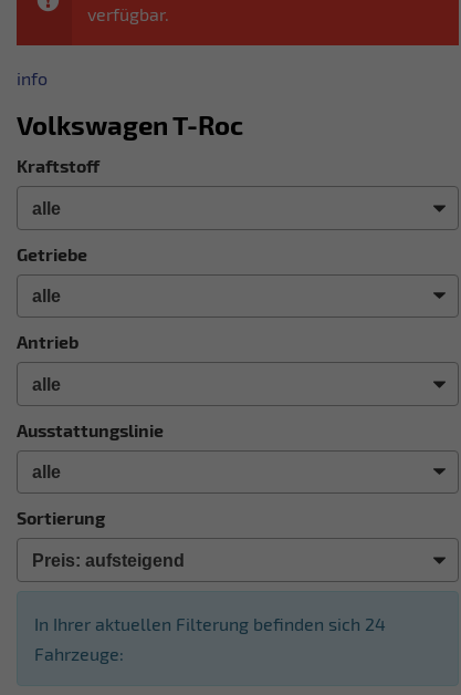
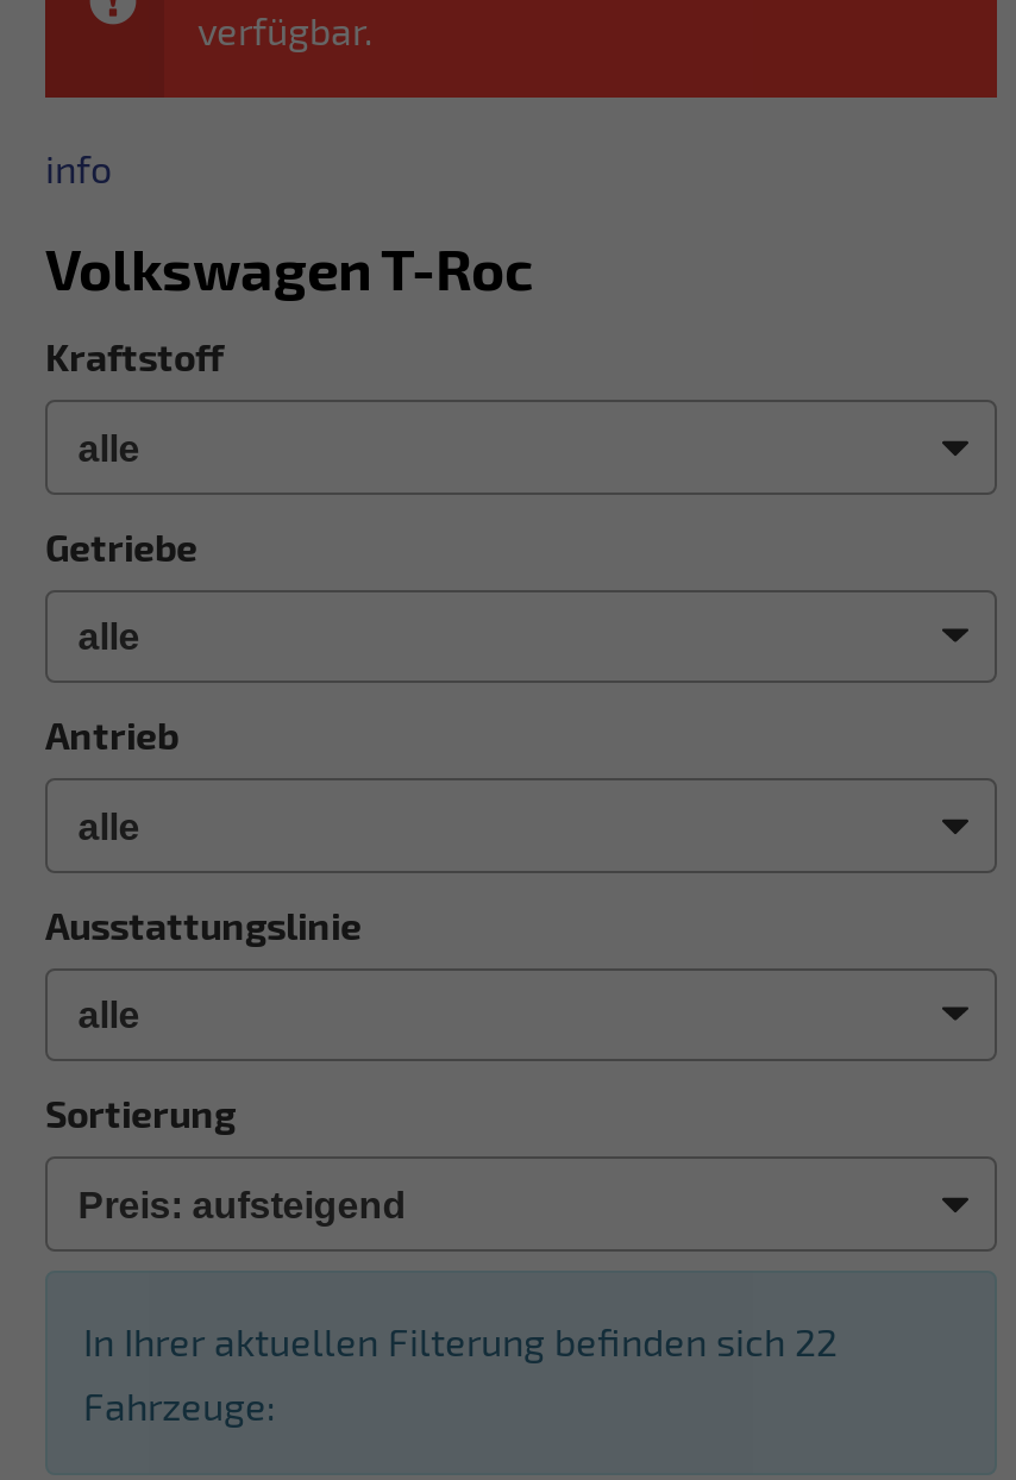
- In Ihrer aktuellen Filterung befinden sich 24
+ In Ihrer aktuellen Filterung befinden sich 22
